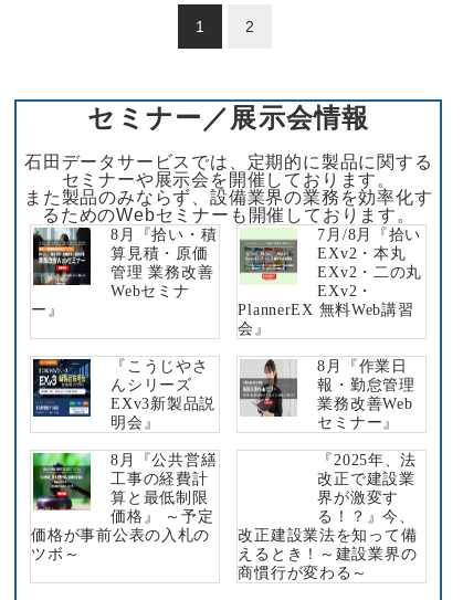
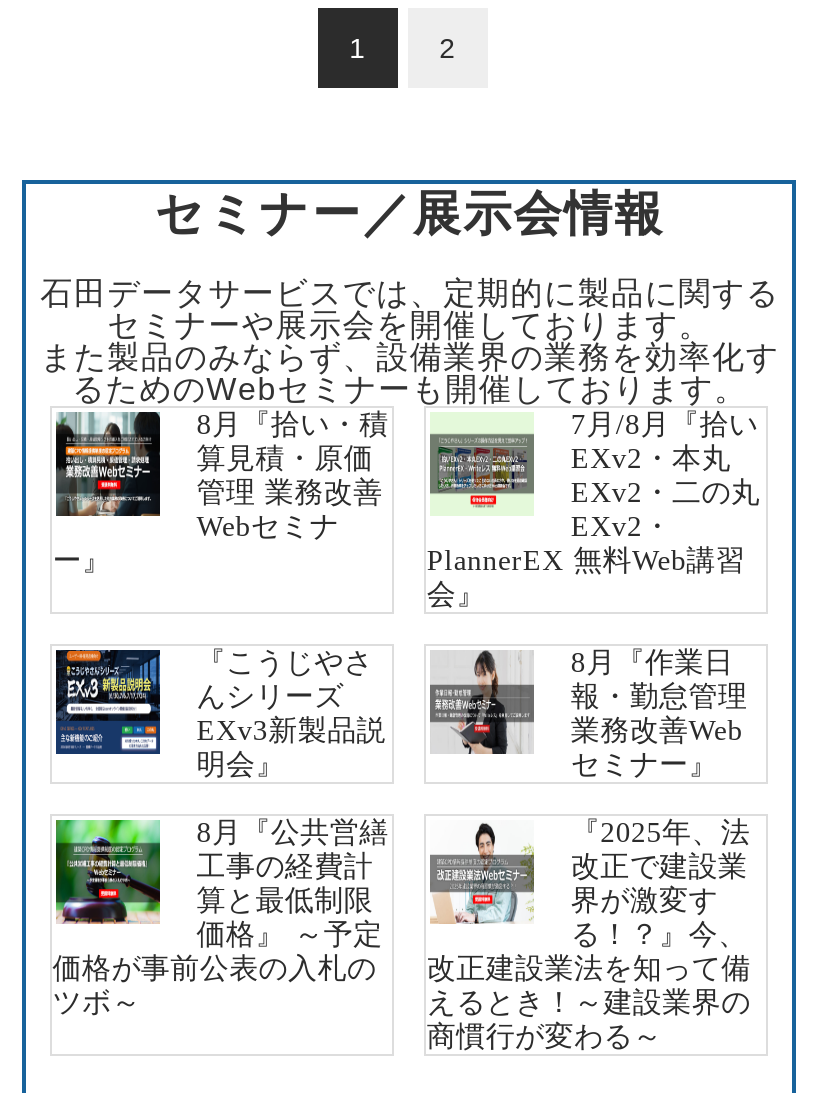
+ [image]
